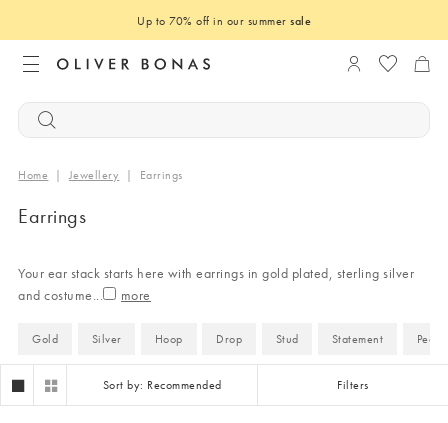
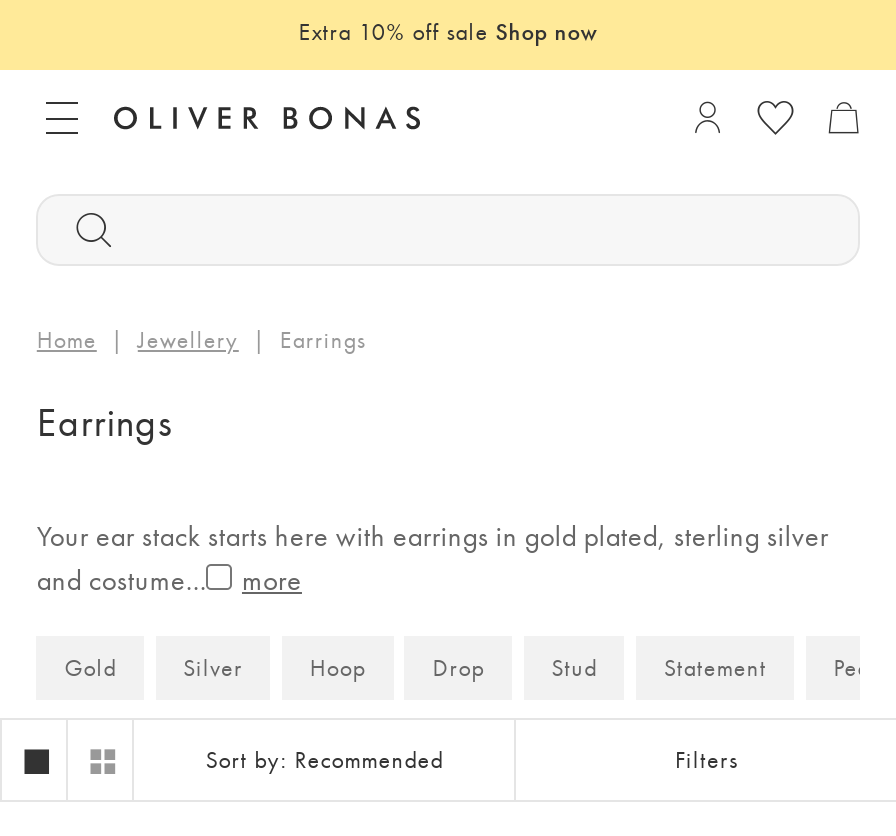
- Up to 70% off in our summer sale
+ Extra 10% off sale Shop now
